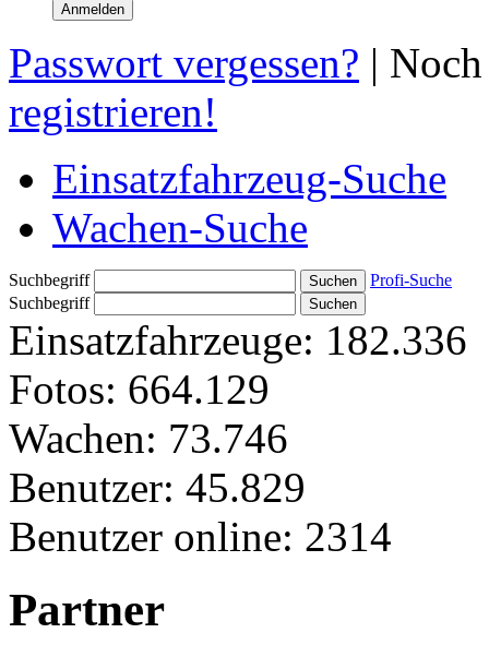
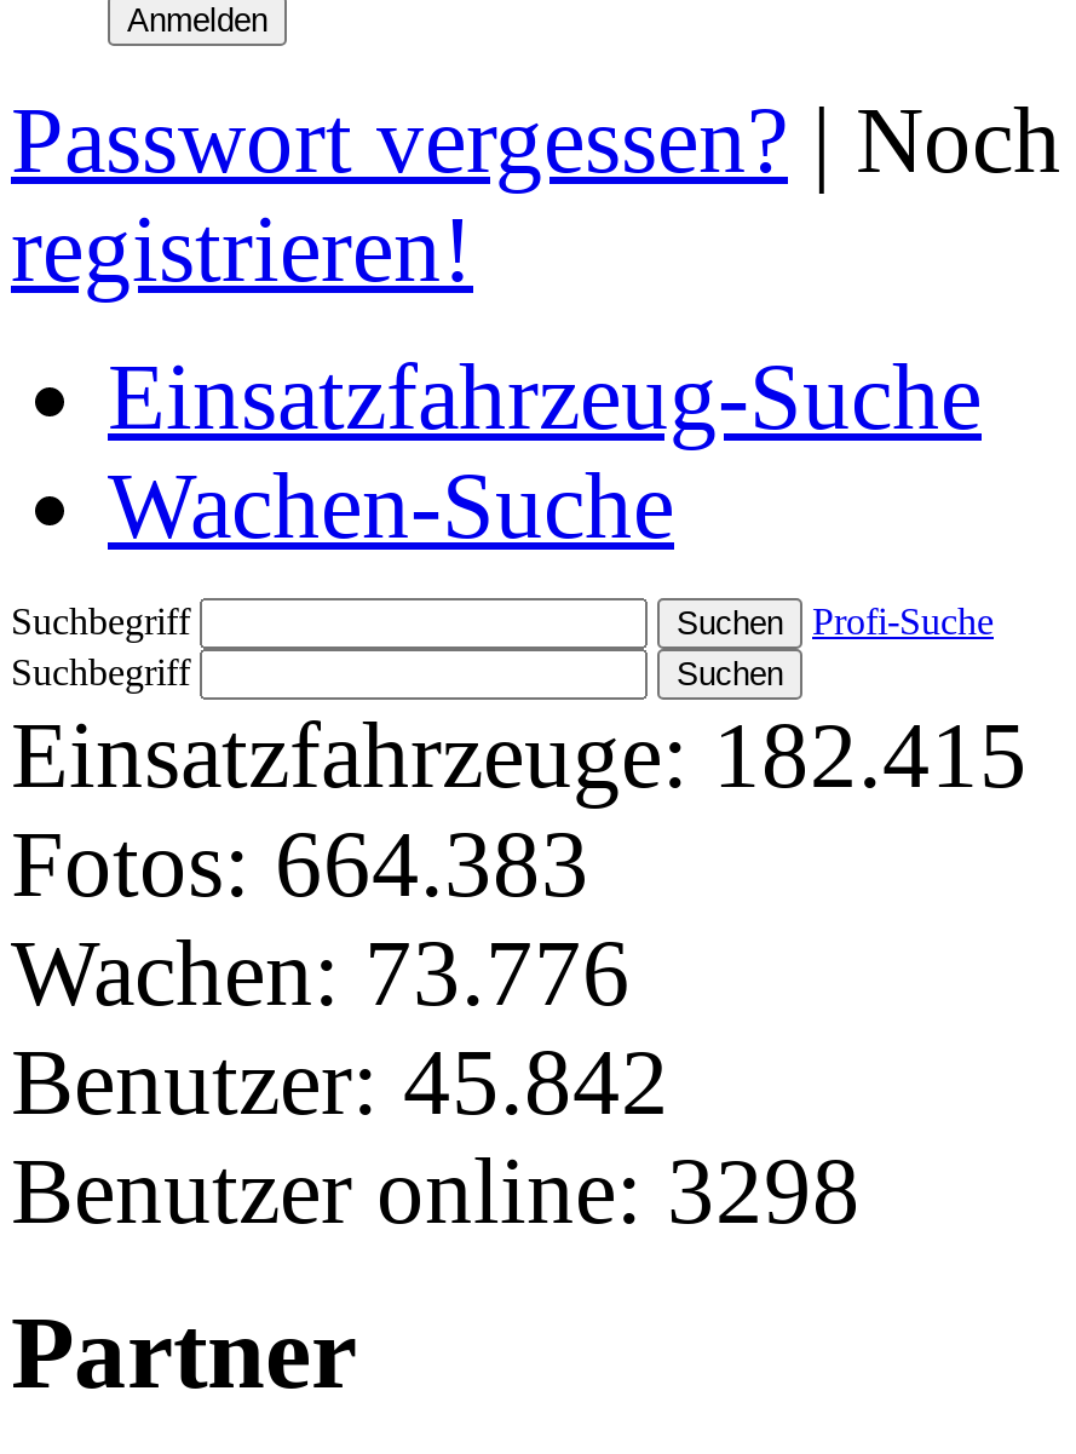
- Einsatzfahrzeuge: 182.336
+ Einsatzfahrzeuge: 182.415

- Fotos: 664.129
+ Fotos: 664.383

- Wachen: 73.746
+ Wachen: 73.776

- Benutzer: 45.829
+ Benutzer: 45.842

- Benutzer online: 2314
+ Benutzer online: 3298
